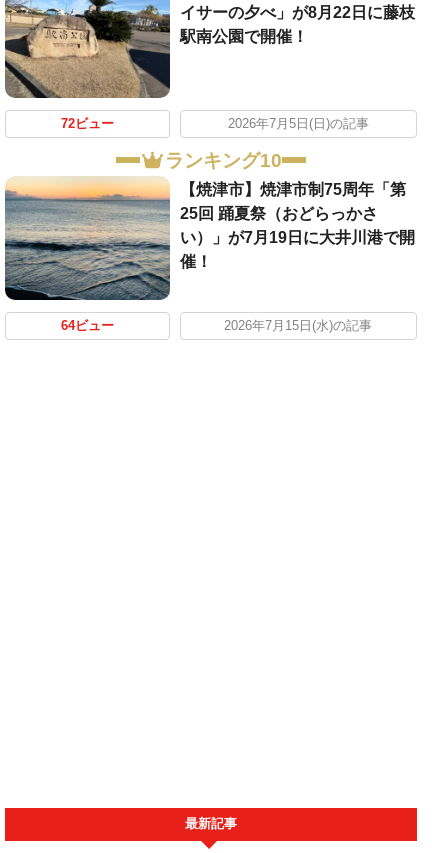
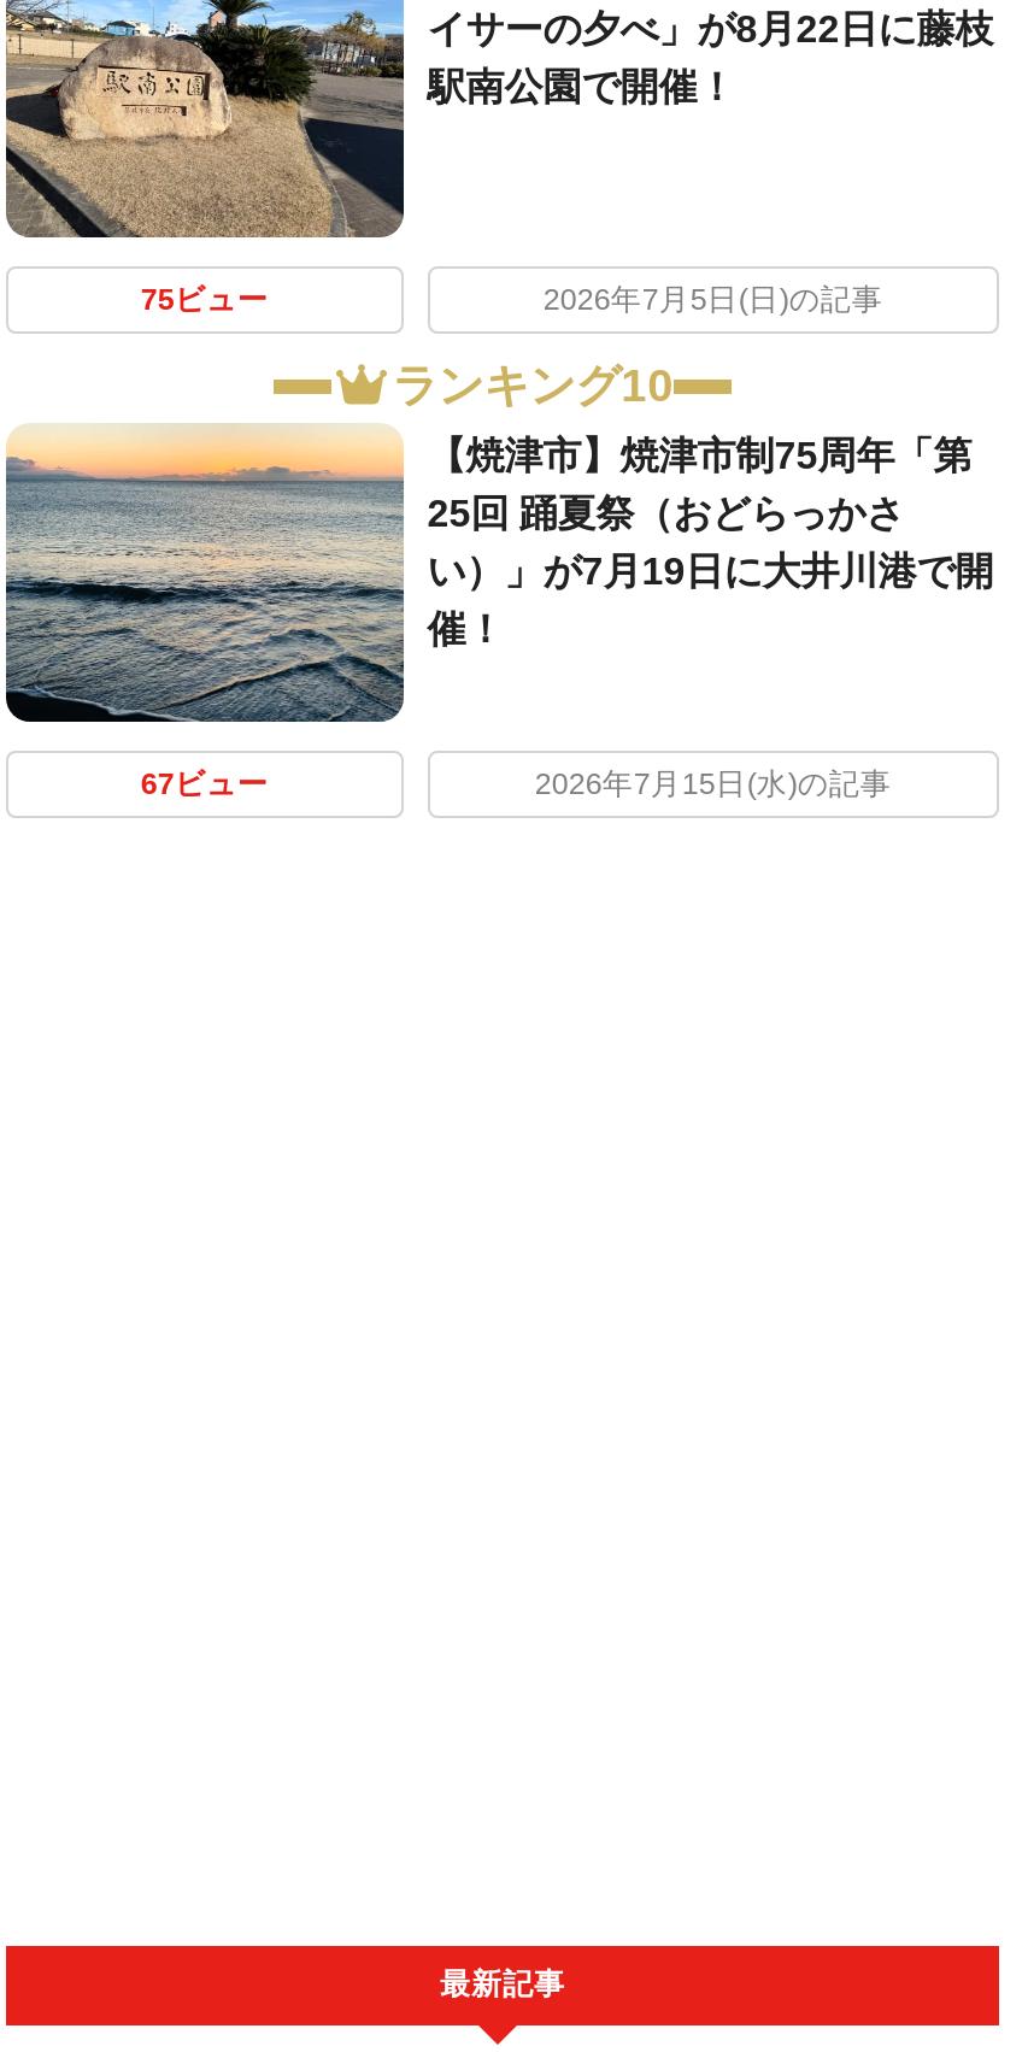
- 72ビュー
+ 75ビュー

- 64ビュー
+ 67ビュー
